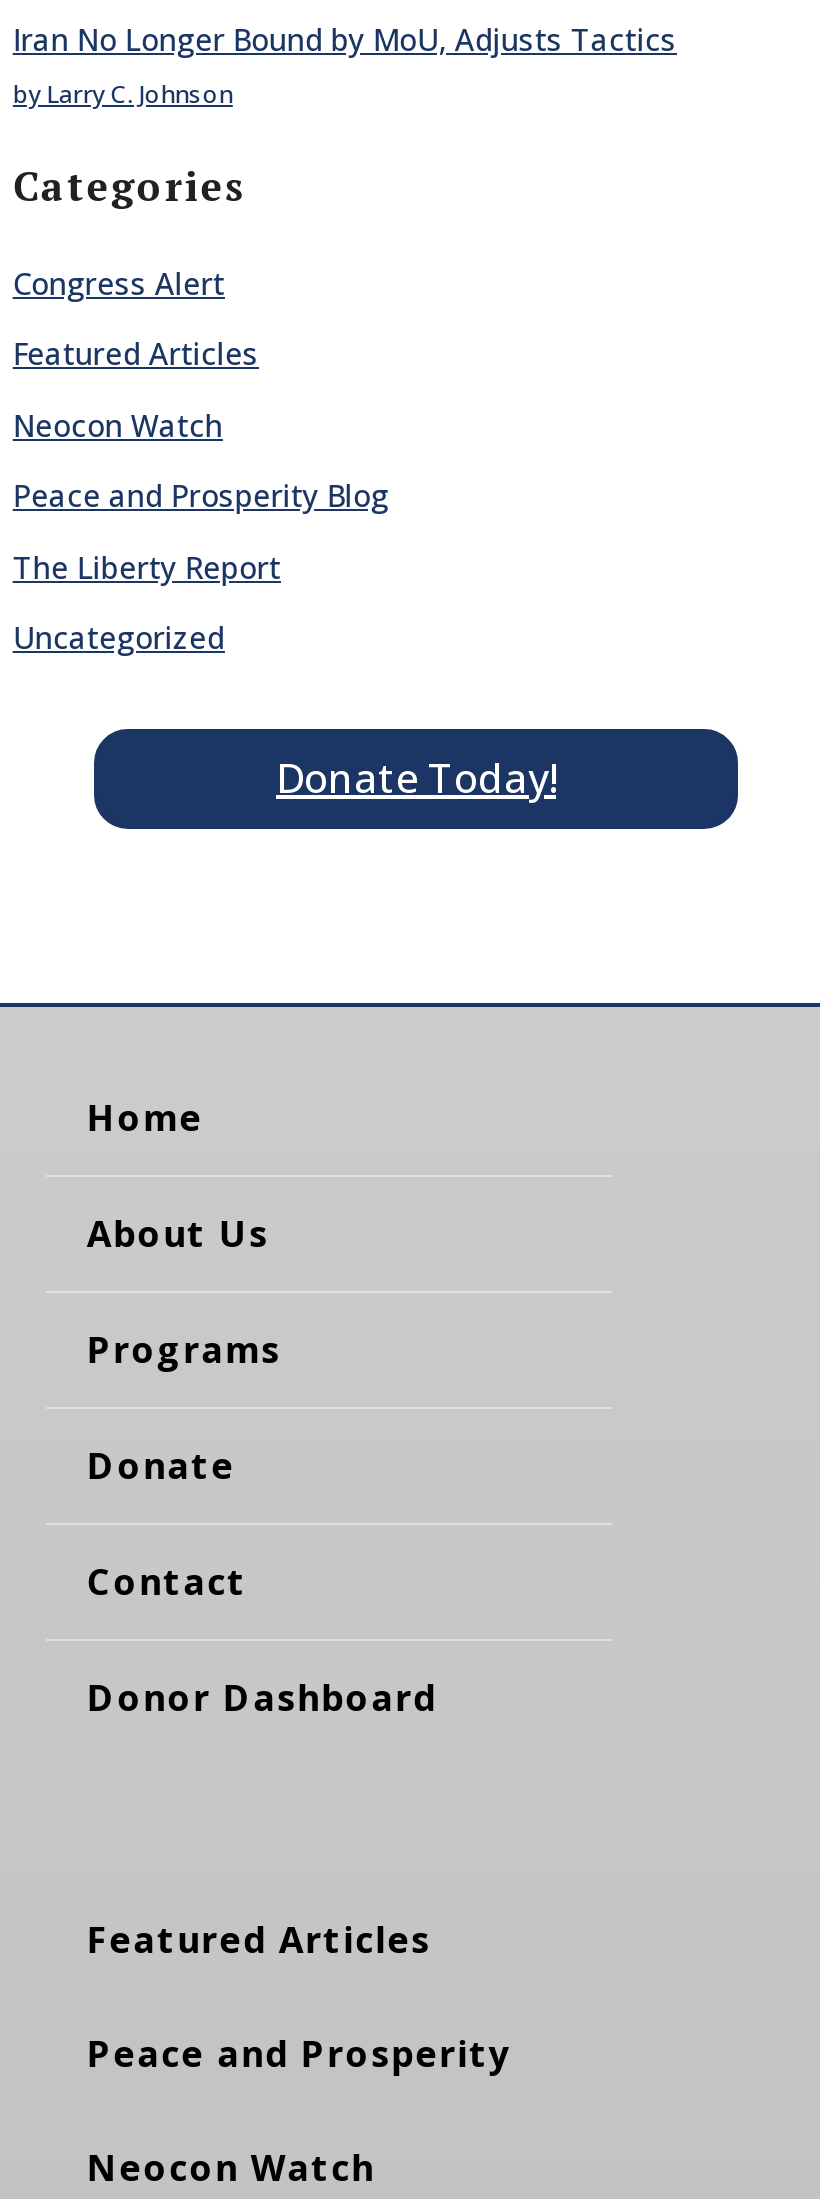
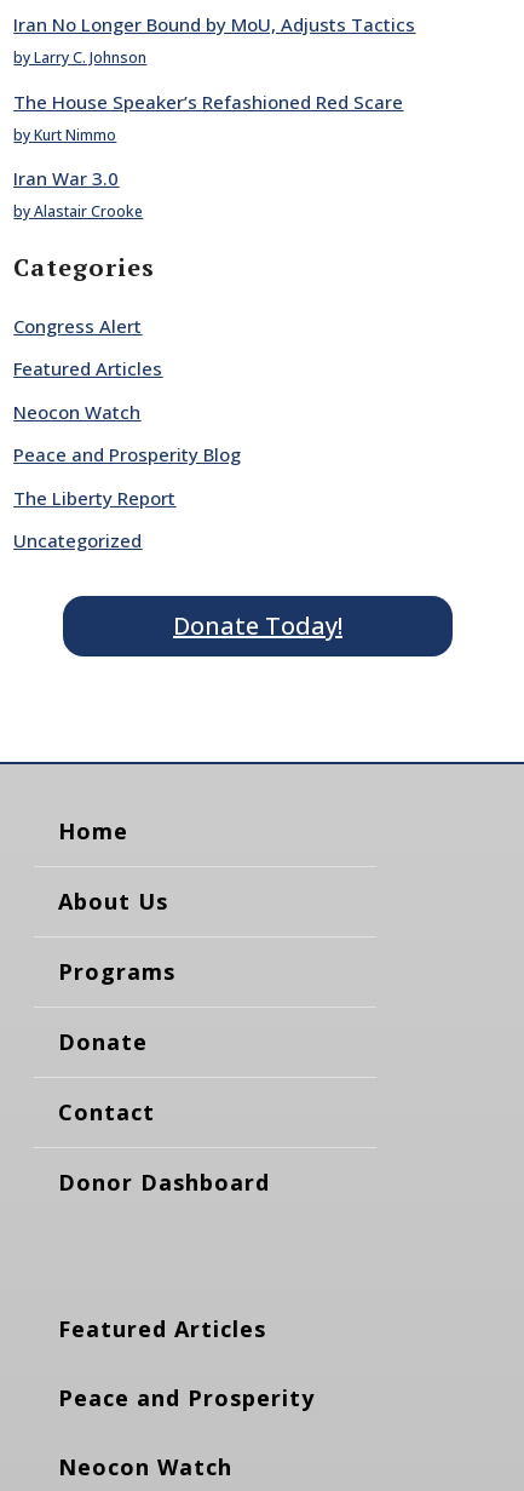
+ The House Speaker’s Refashioned Red Scare
+ by Kurt Nimmo
+ Iran War 3.0
+ by Alastair Crooke
